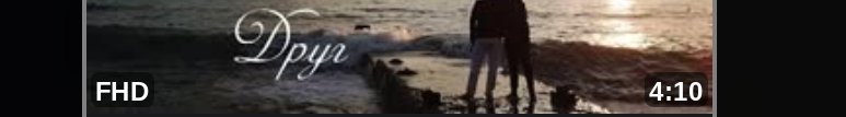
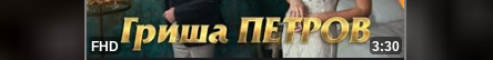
- 4:10
+ 3:30
